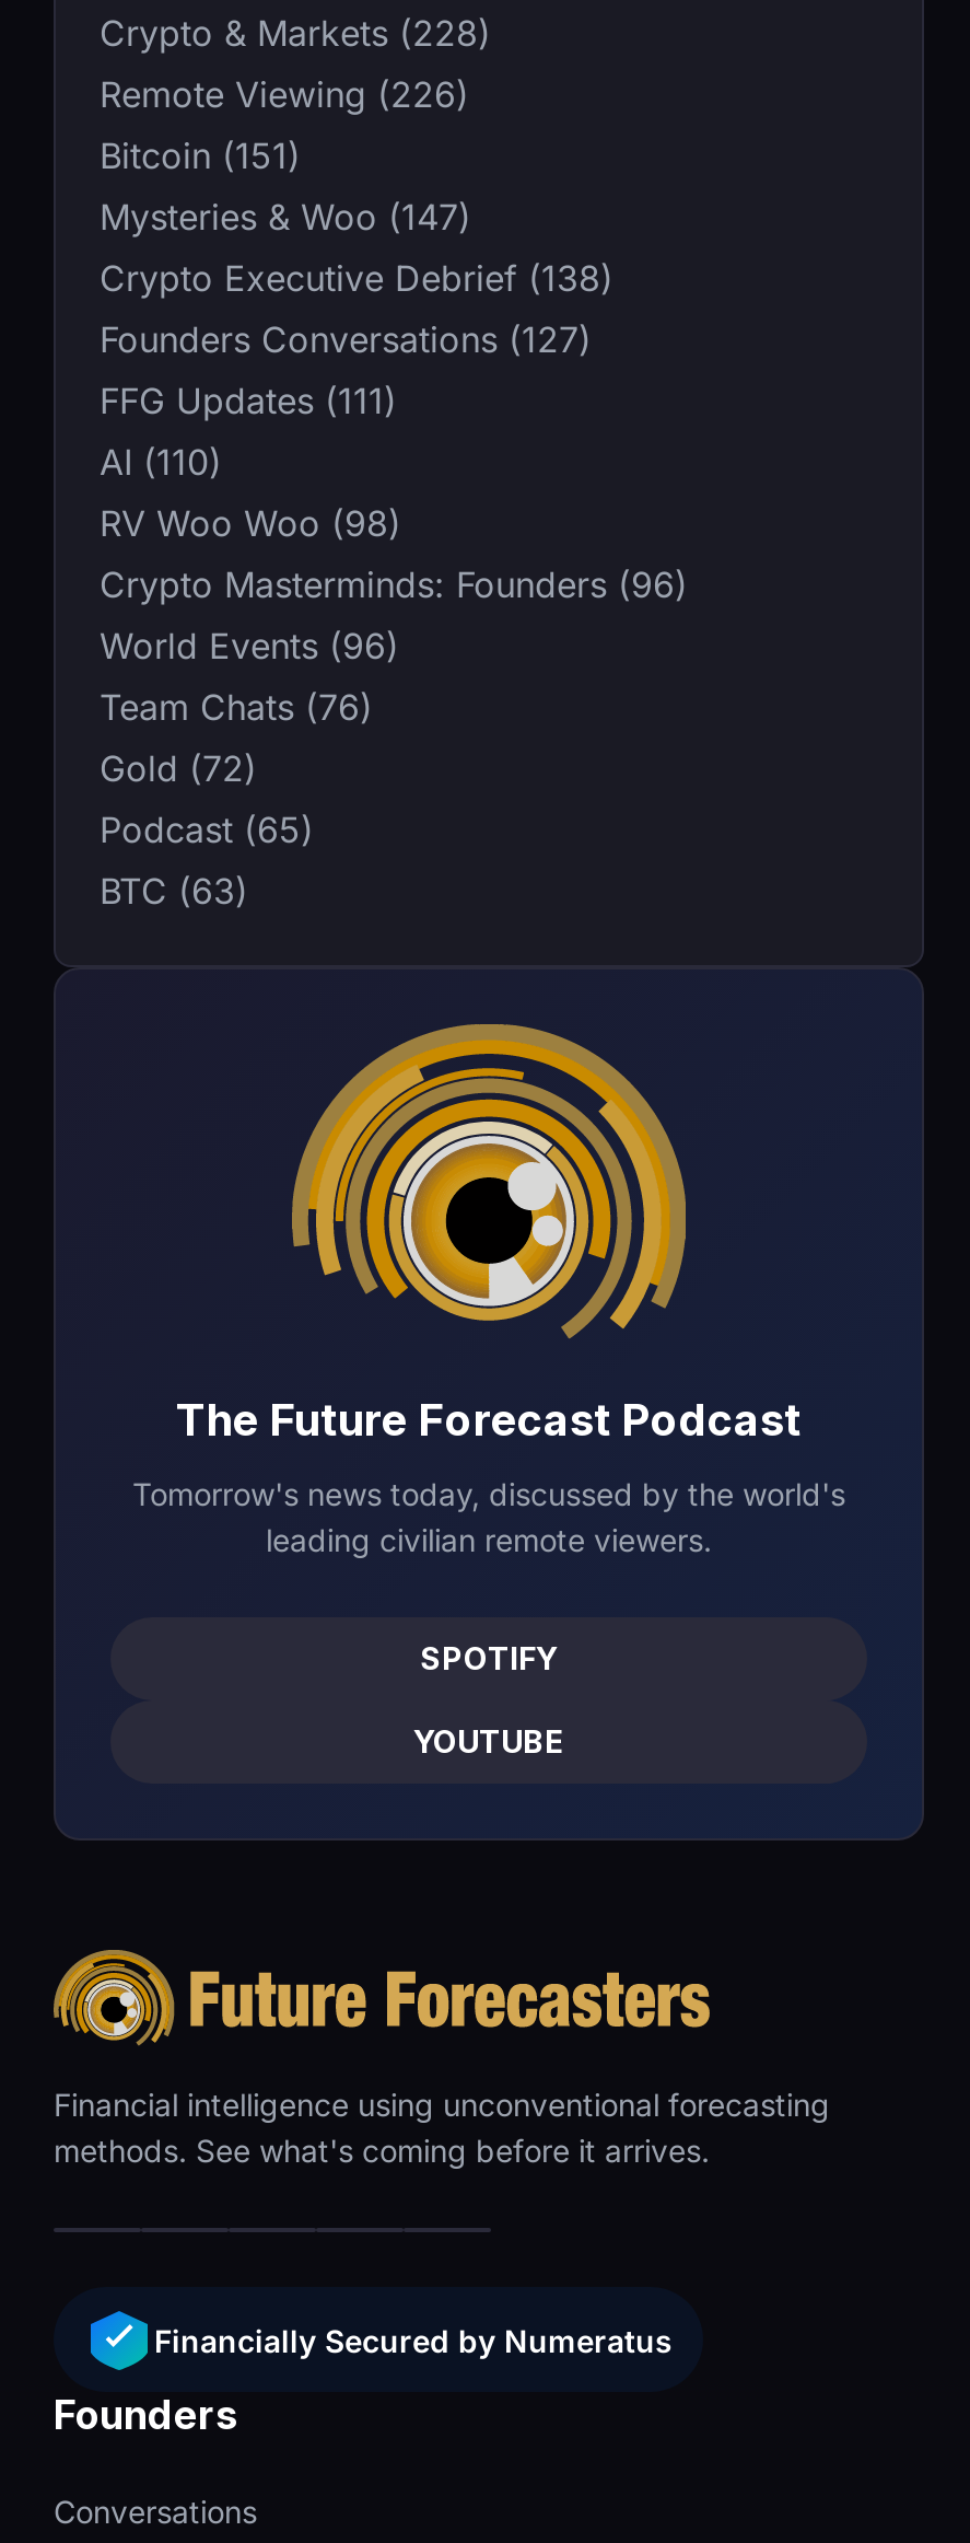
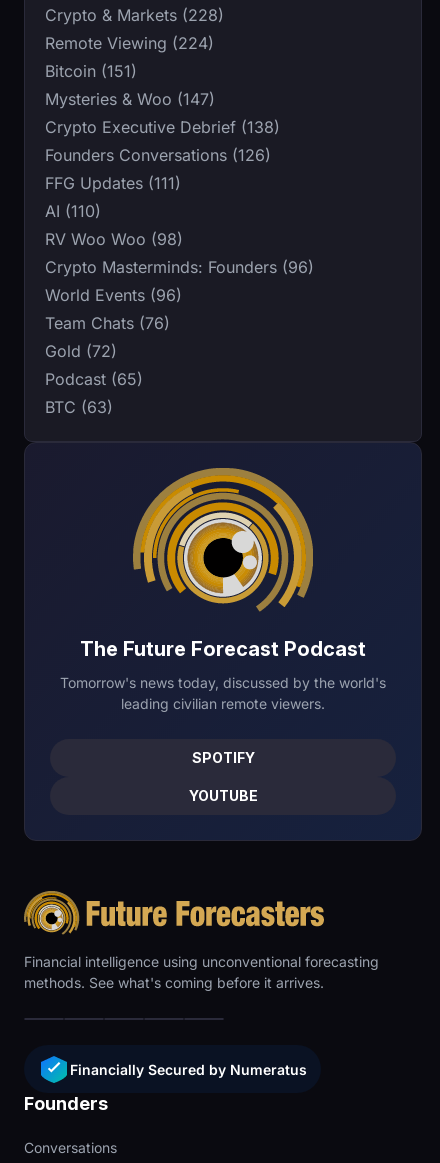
- Remote Viewing (226)
+ Remote Viewing (224)

- Founders Conversations (127)
+ Founders Conversations (126)
